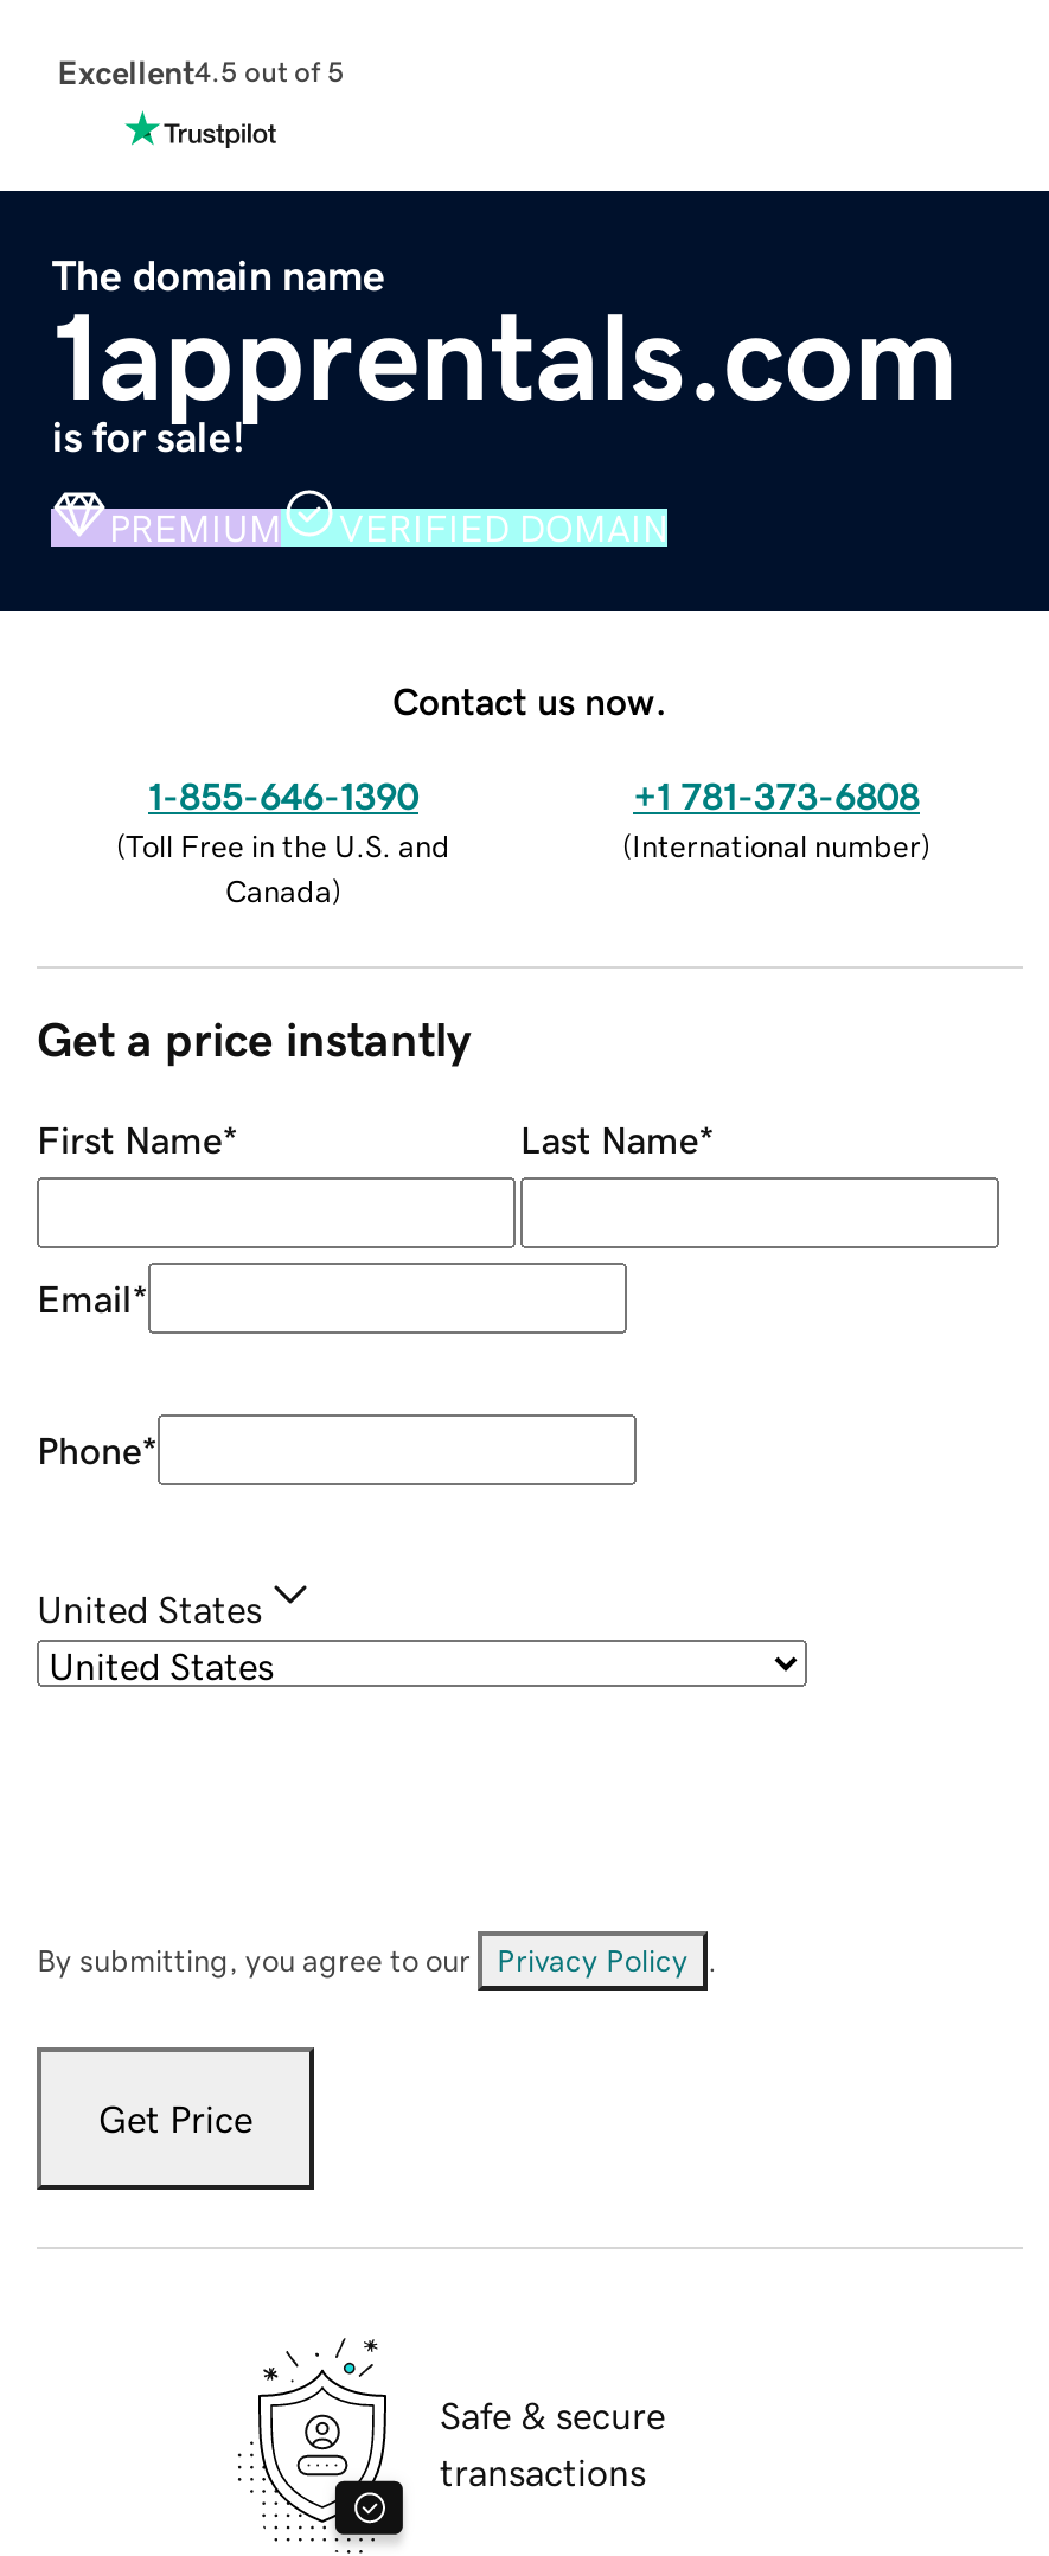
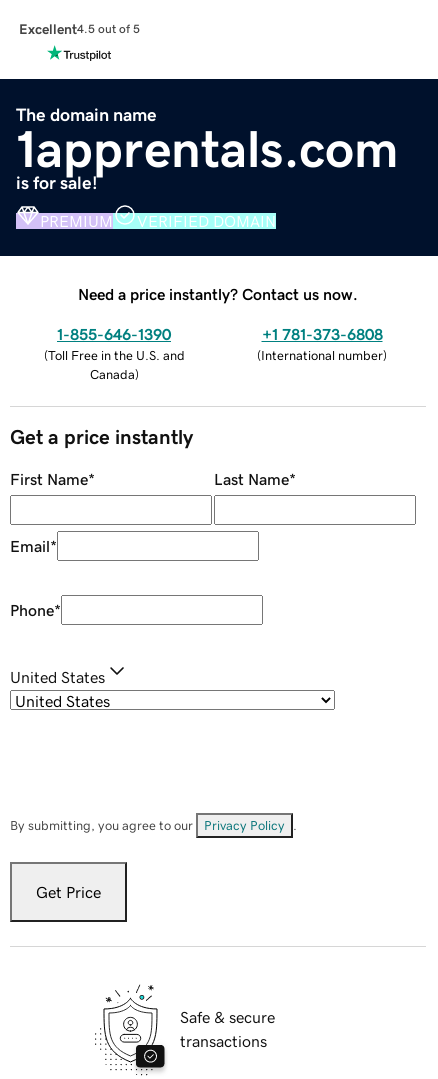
- Contact us now.
+ Need a price instantly? Contact us now.
